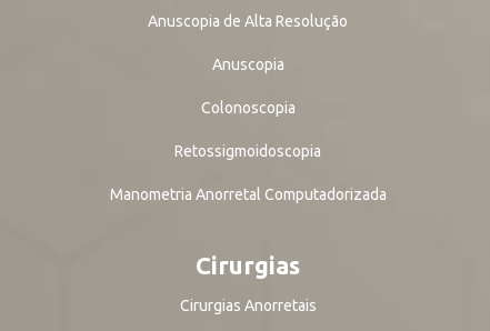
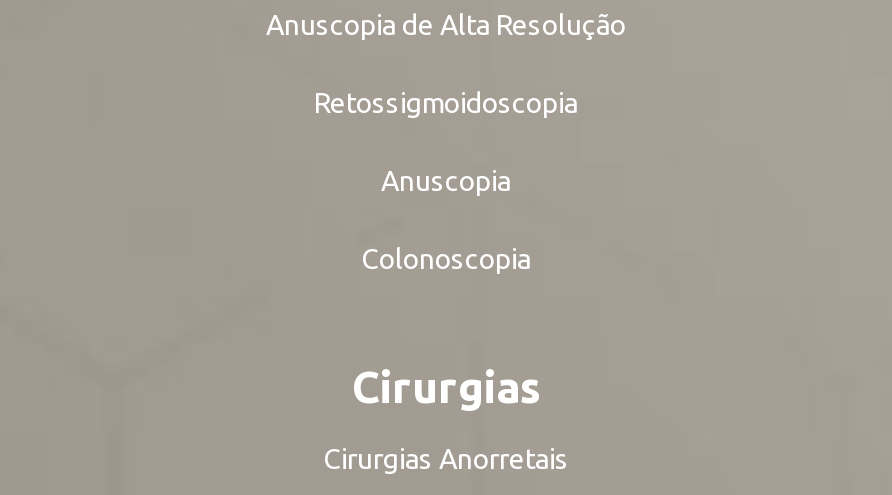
moved down: Anuscopia | Colonoscopia

moved up: Retossigmoidoscopia

- Manometria Anorretal Computadorizada
